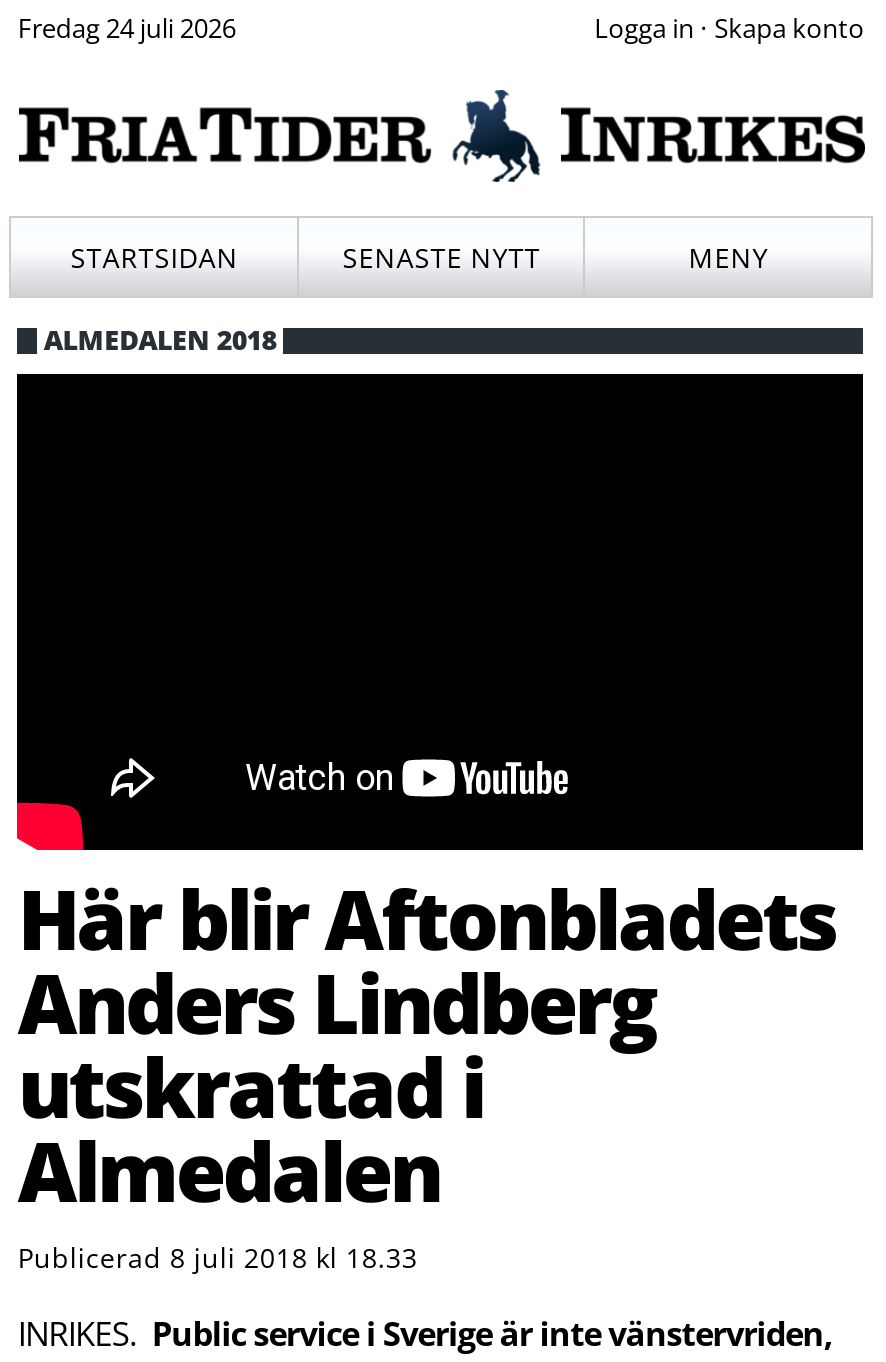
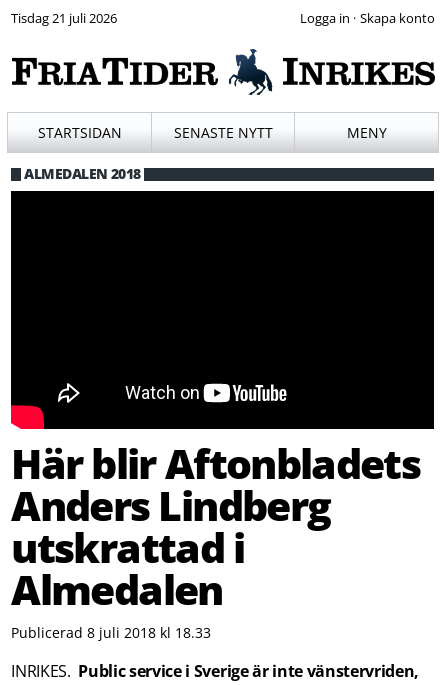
- Fredag 24 juli 2026
+ Tisdag 21 juli 2026
